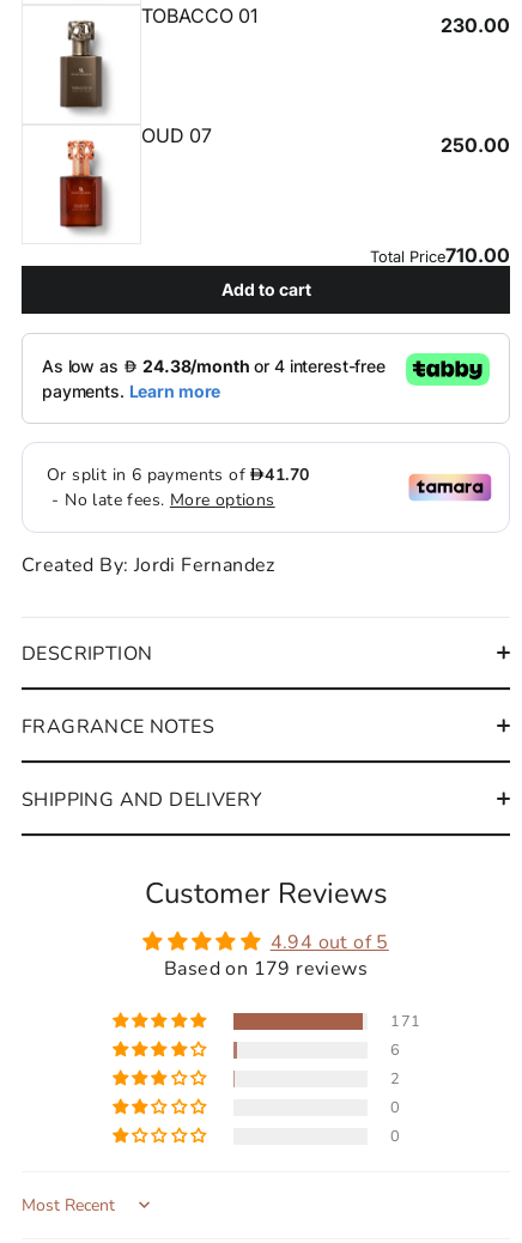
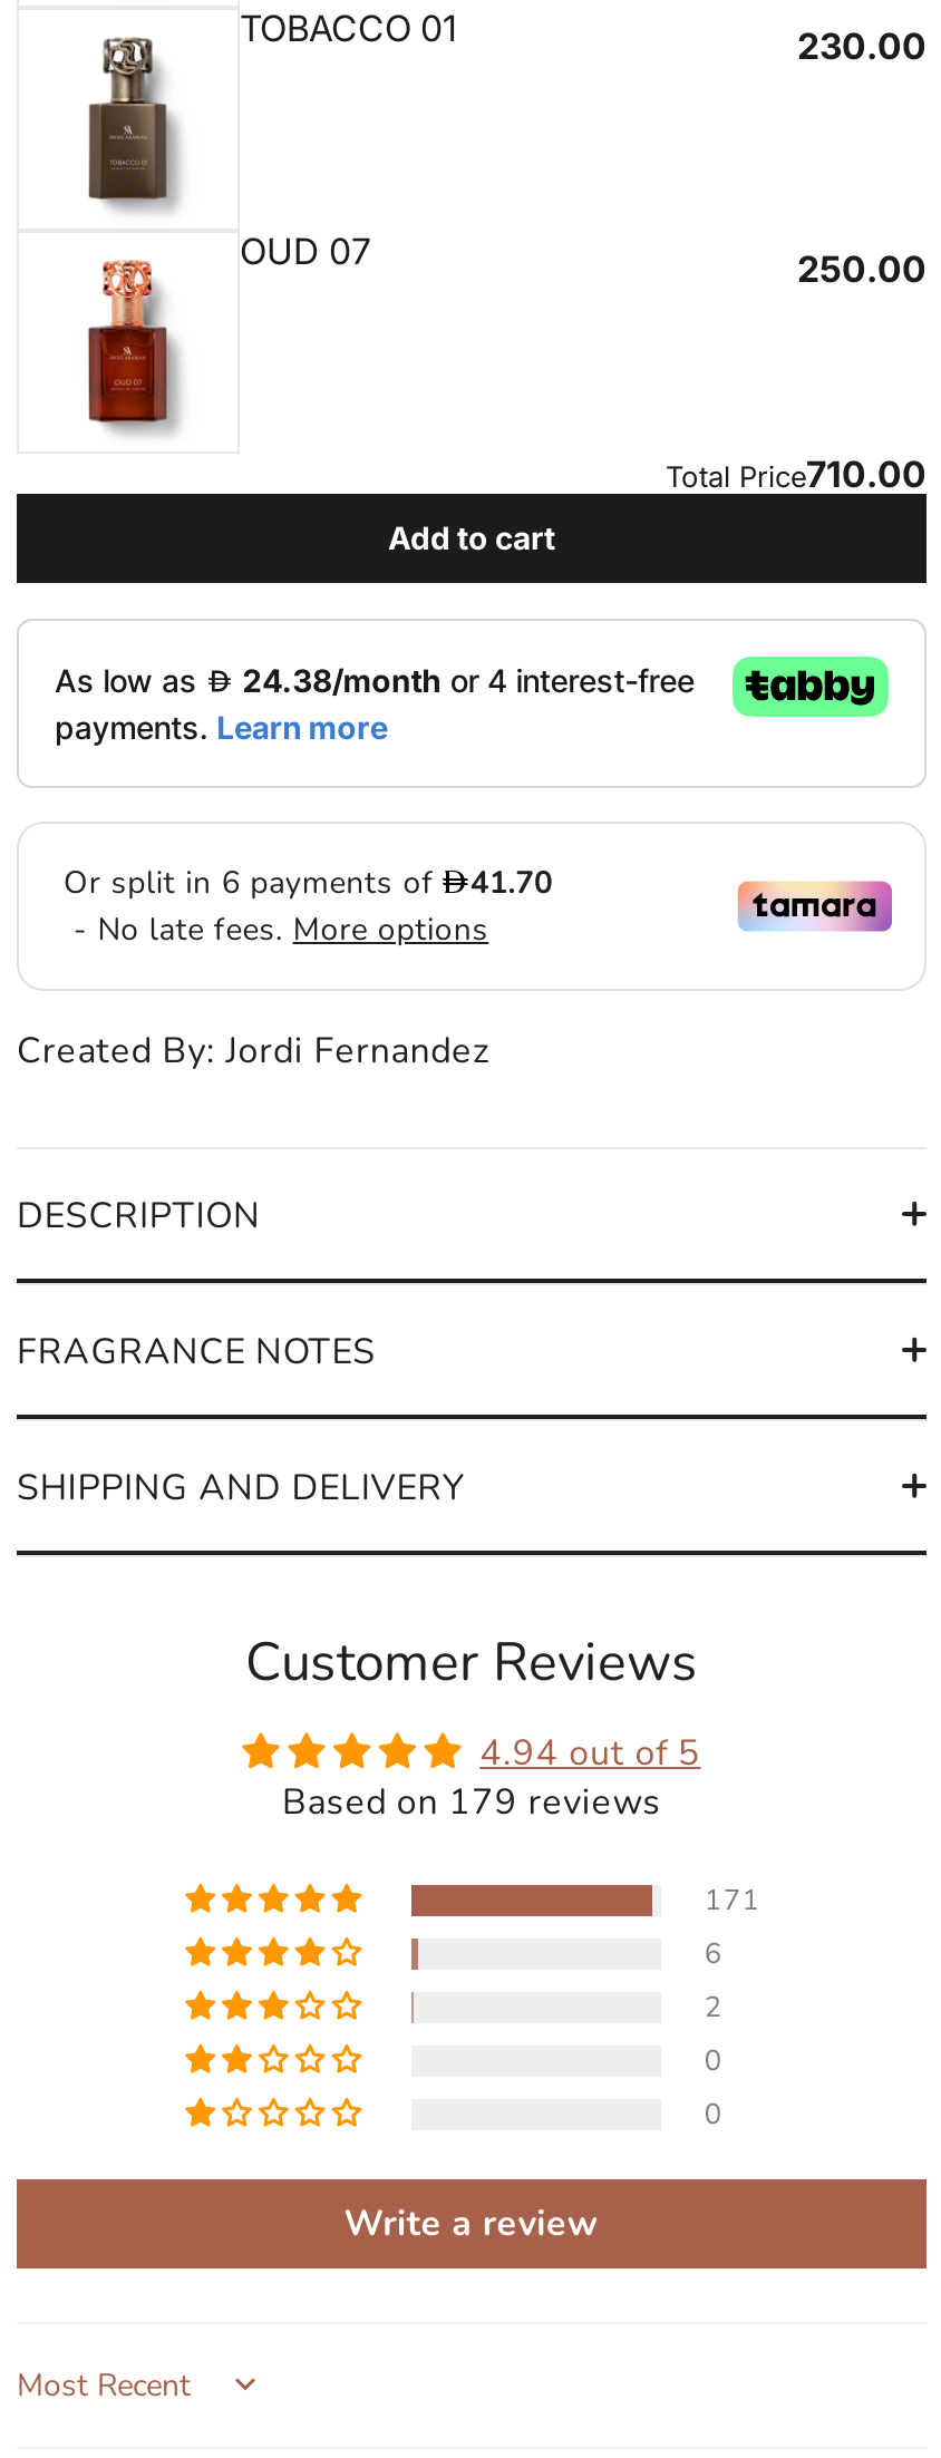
+ Write a review
